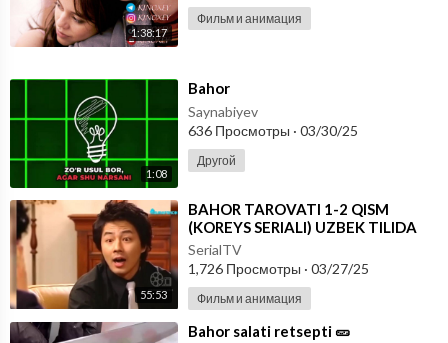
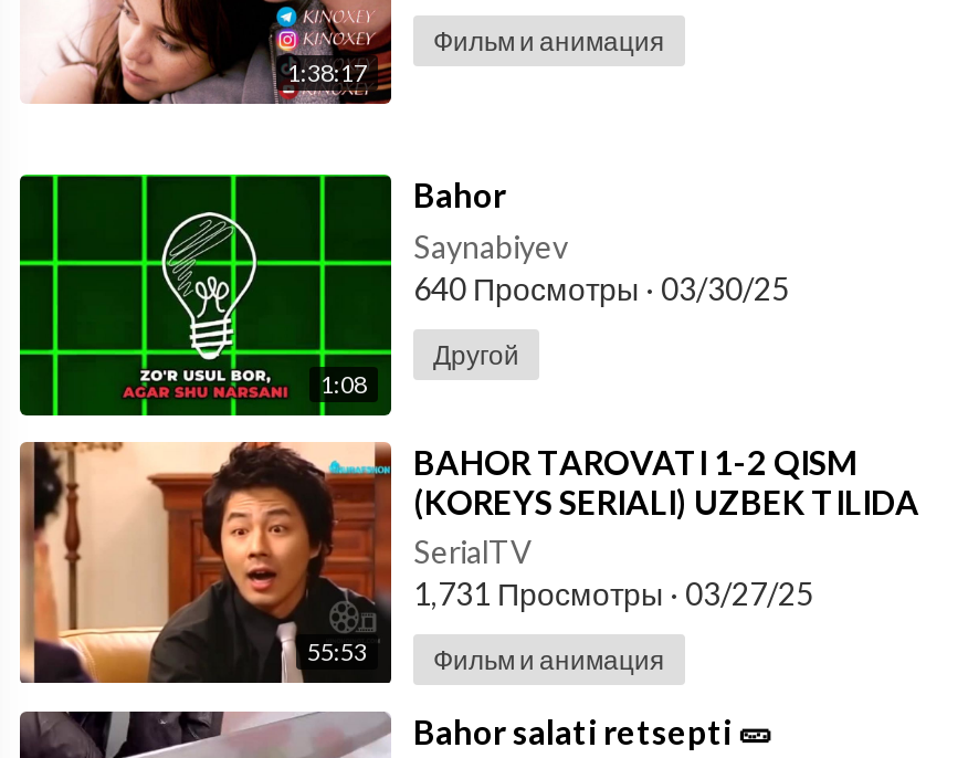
- 636 Просмотры · 03/30/25
+ 640 Просмотры · 03/30/25

- 1,726 Просмотры · 03/27/25
+ 1,731 Просмотры · 03/27/25
